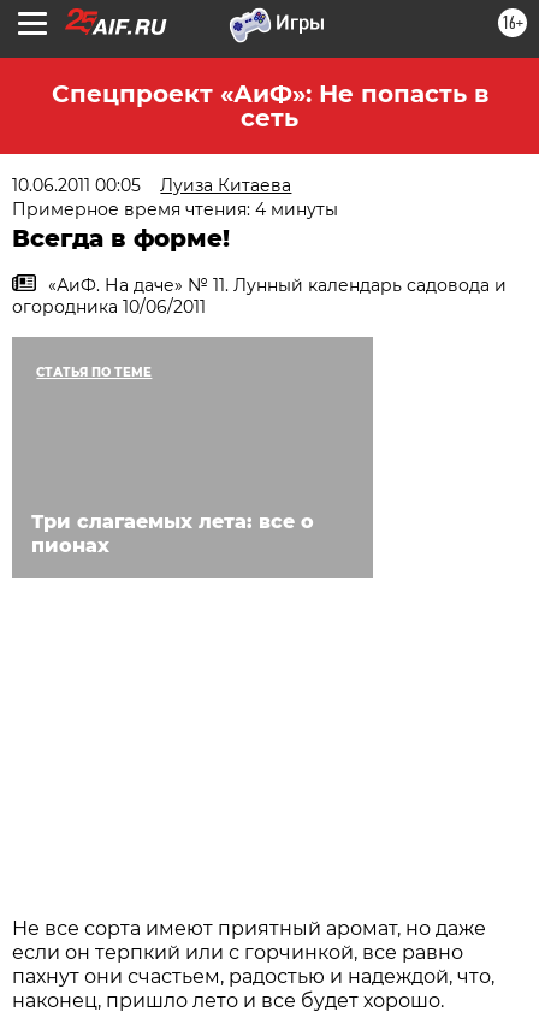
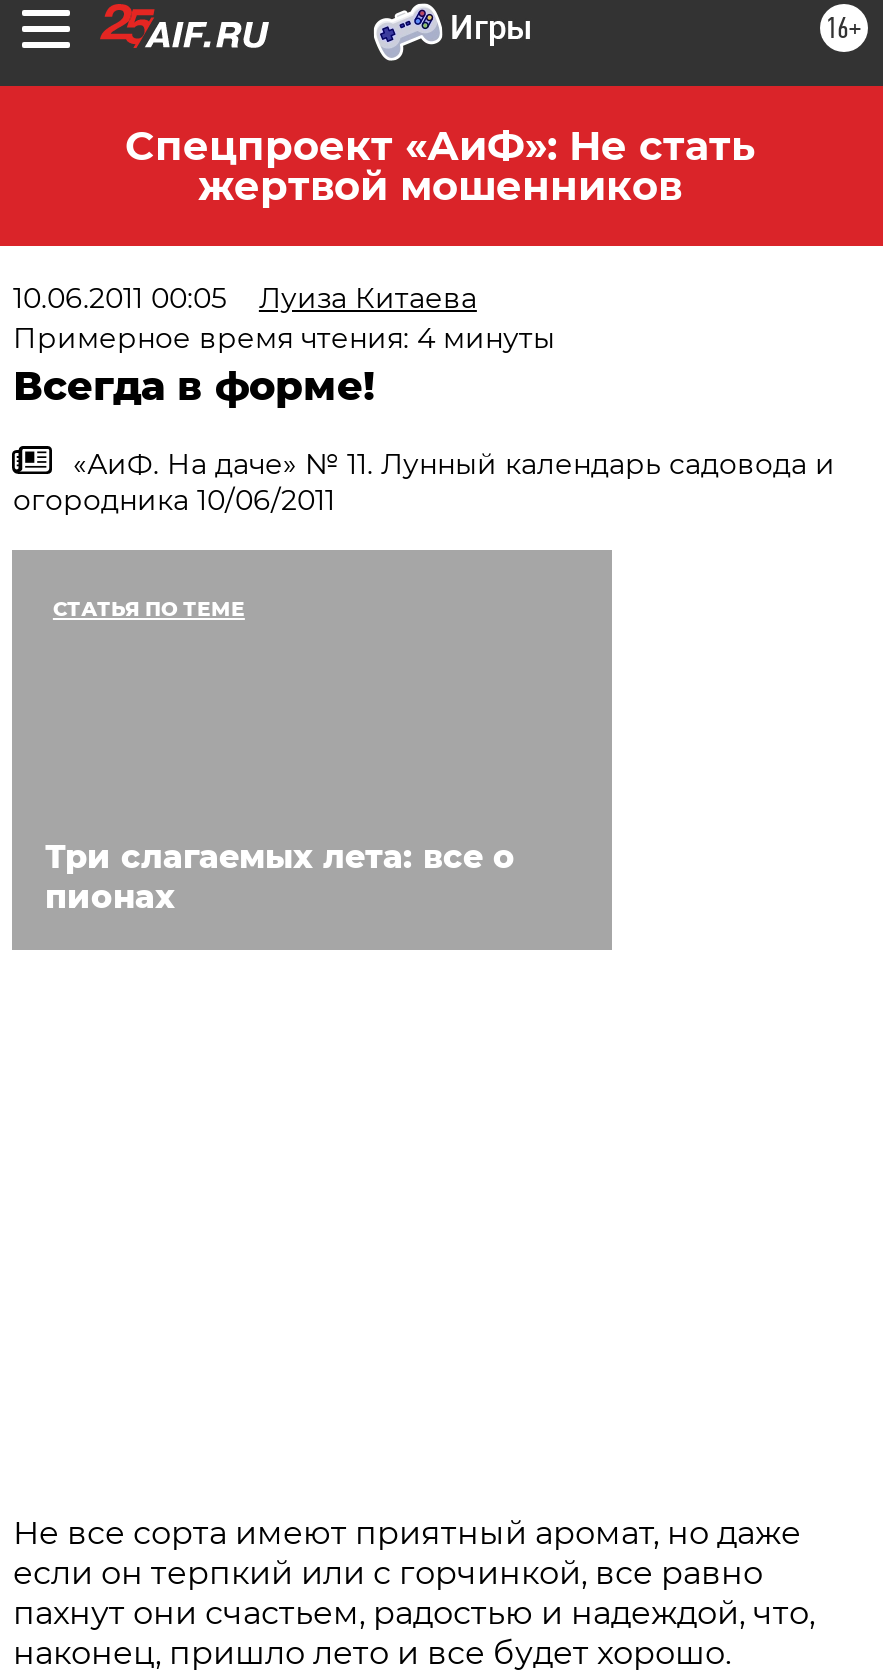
- Спецпроект «АиФ»: Не попасть в
- сеть
+ Спецпроект «АиФ»: Не стать
+ жертвой мошенников
